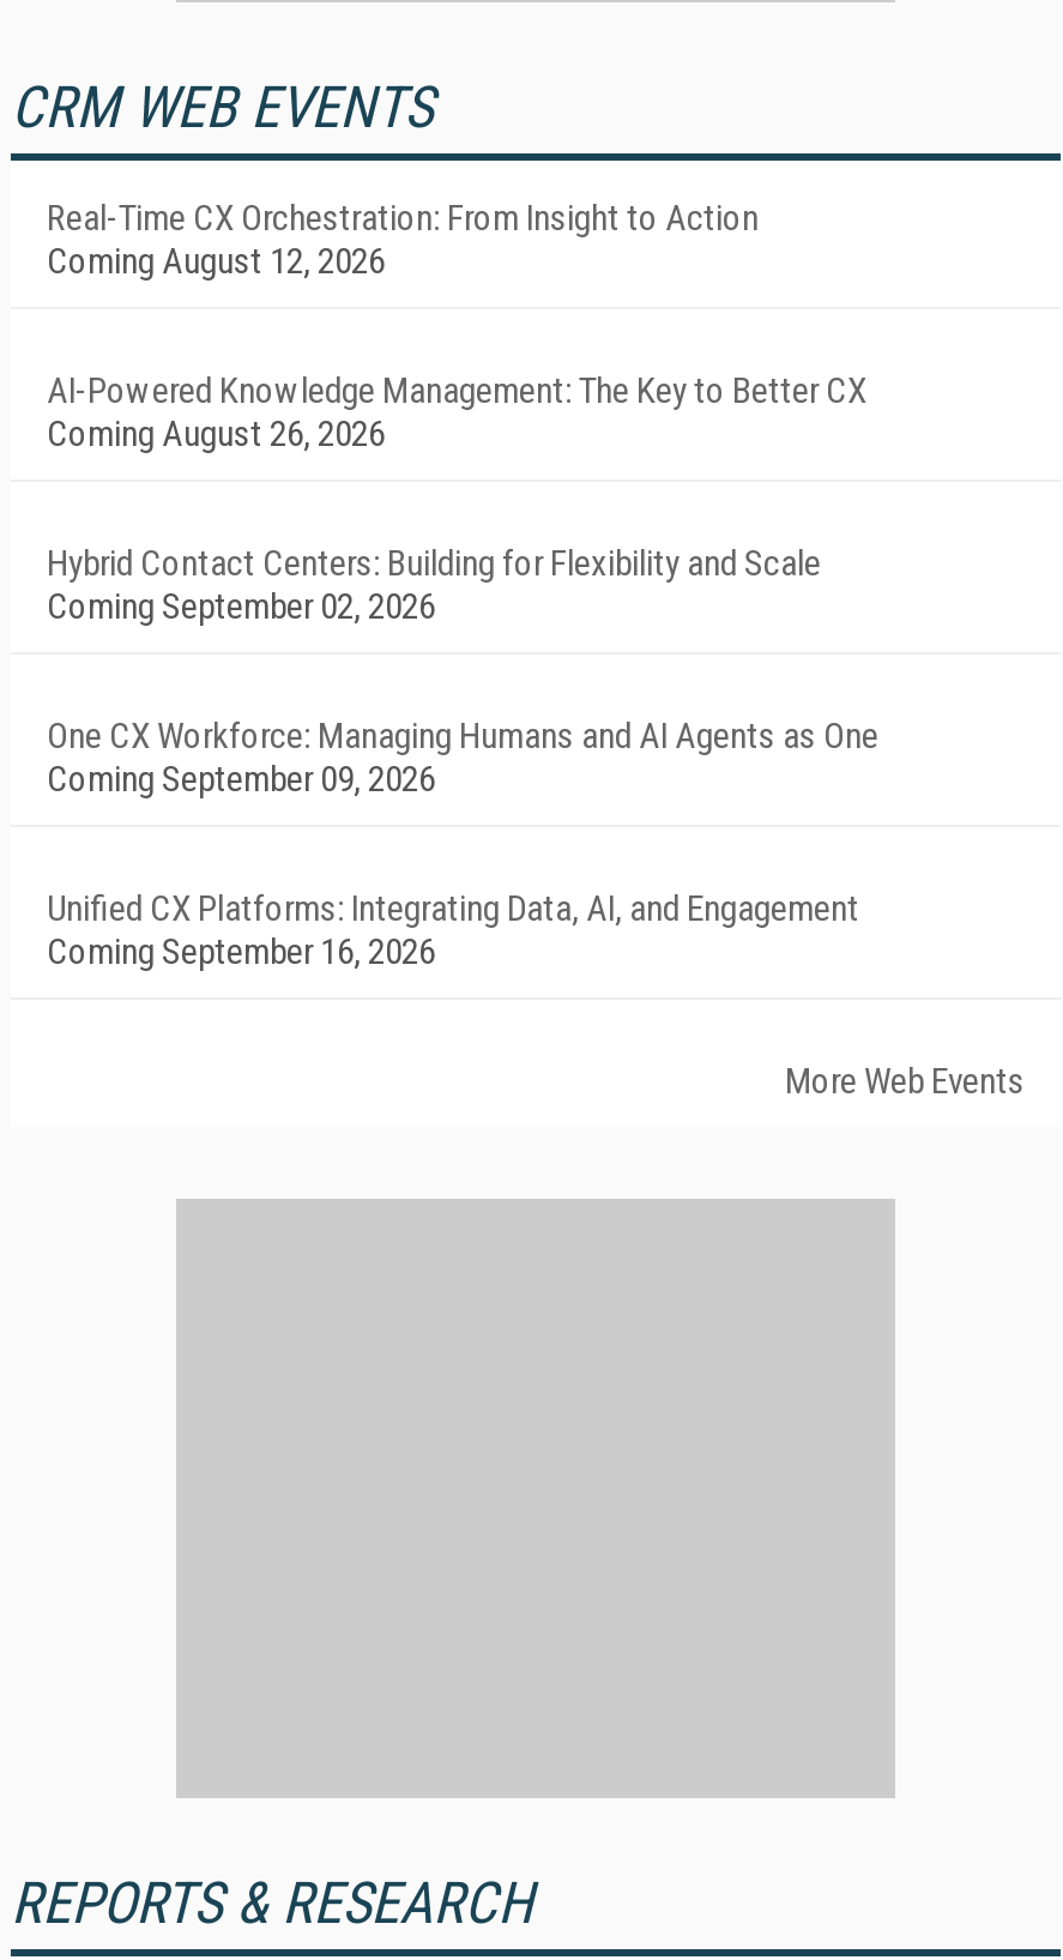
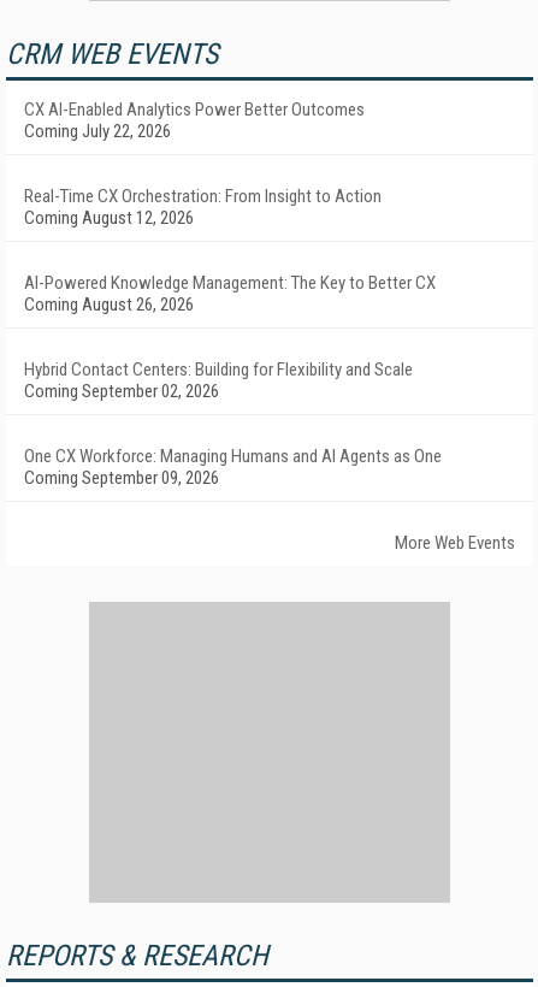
+ CX AI-Enabled Analytics Power Better Outcomes
+ Coming July 22, 2026

moved down: Real-Time CX Orchestration: From Insight to Action | Coming August 12, 2026 | AI-Powered Knowledge Management: The Key to Better CX | Coming August 26, 2026 | Hybrid Contact Centers: Building for Flexibility and Scale | Coming September 02, 2026 | One CX Workforce: Managing Humans and AI Agents as One | Coming September 09, 2026

- Unified CX Platforms: Integrating Data, AI, and Engagement
- Coming September 16, 2026
